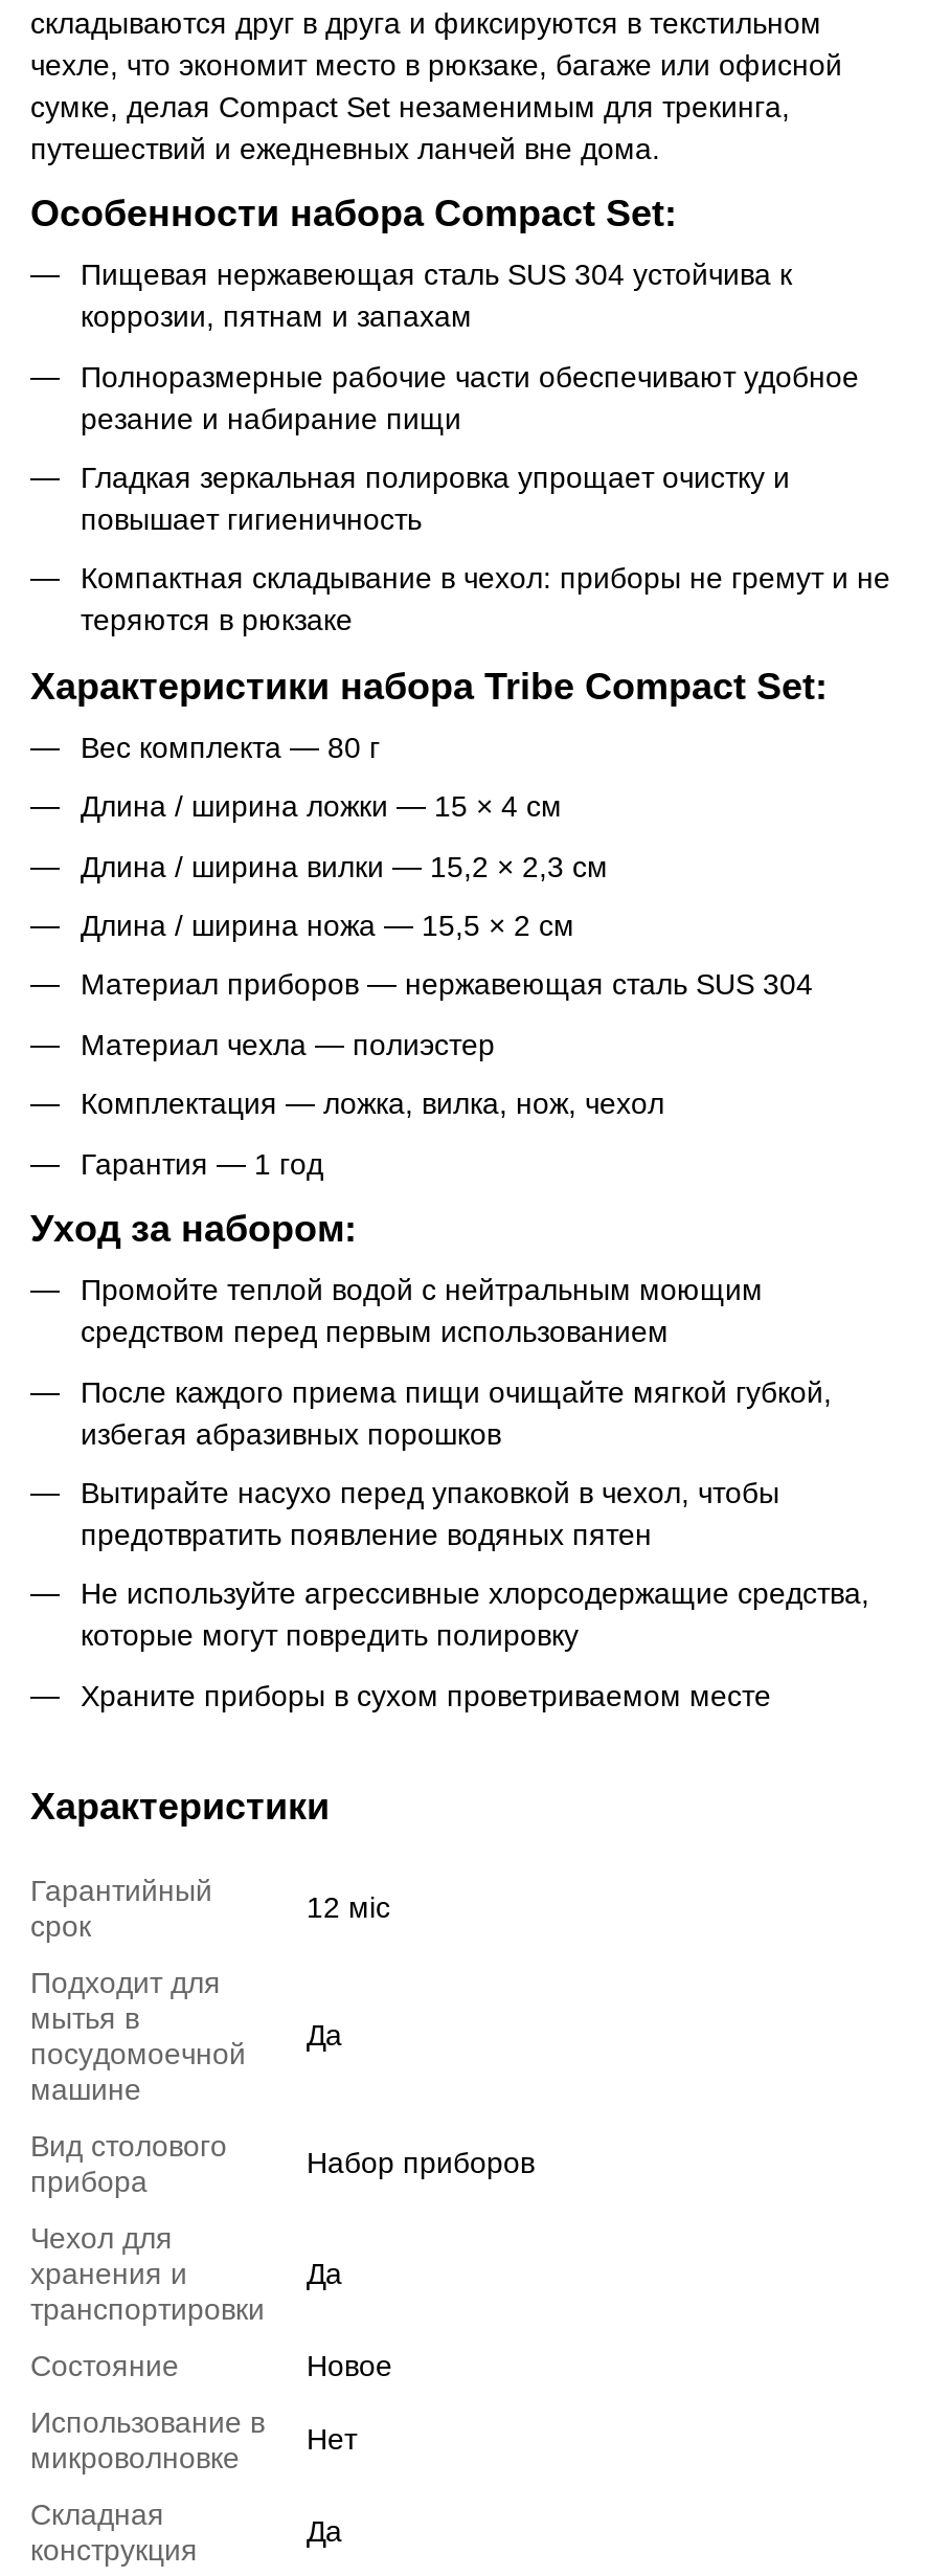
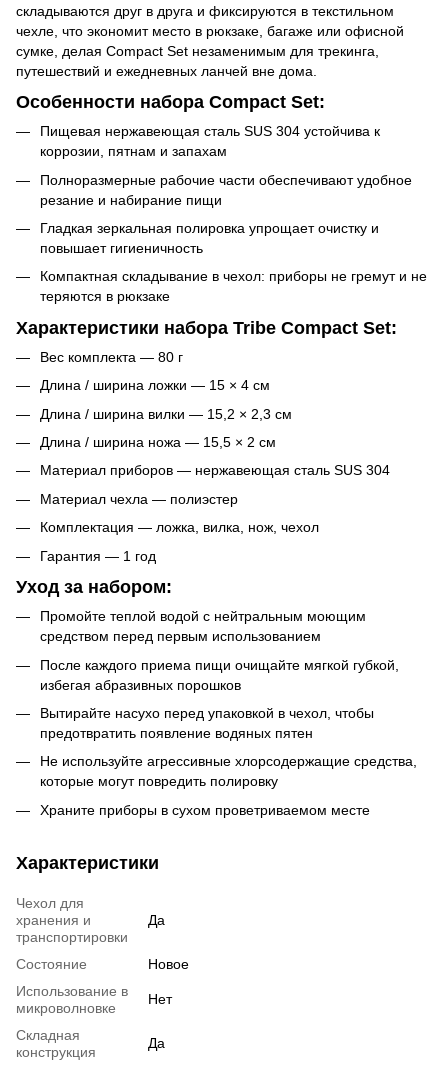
- Гарантийный
- срок

- 12 міс
- Подходит для
- мытья в
- посудомоечной
- машине

- Да
- Вид столового
- прибора

- Набор приборов
